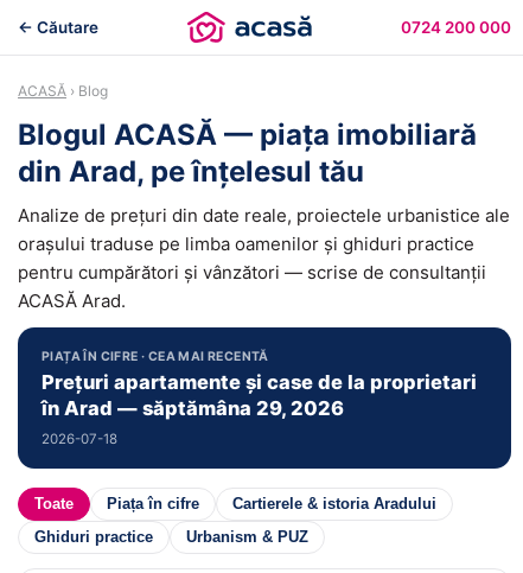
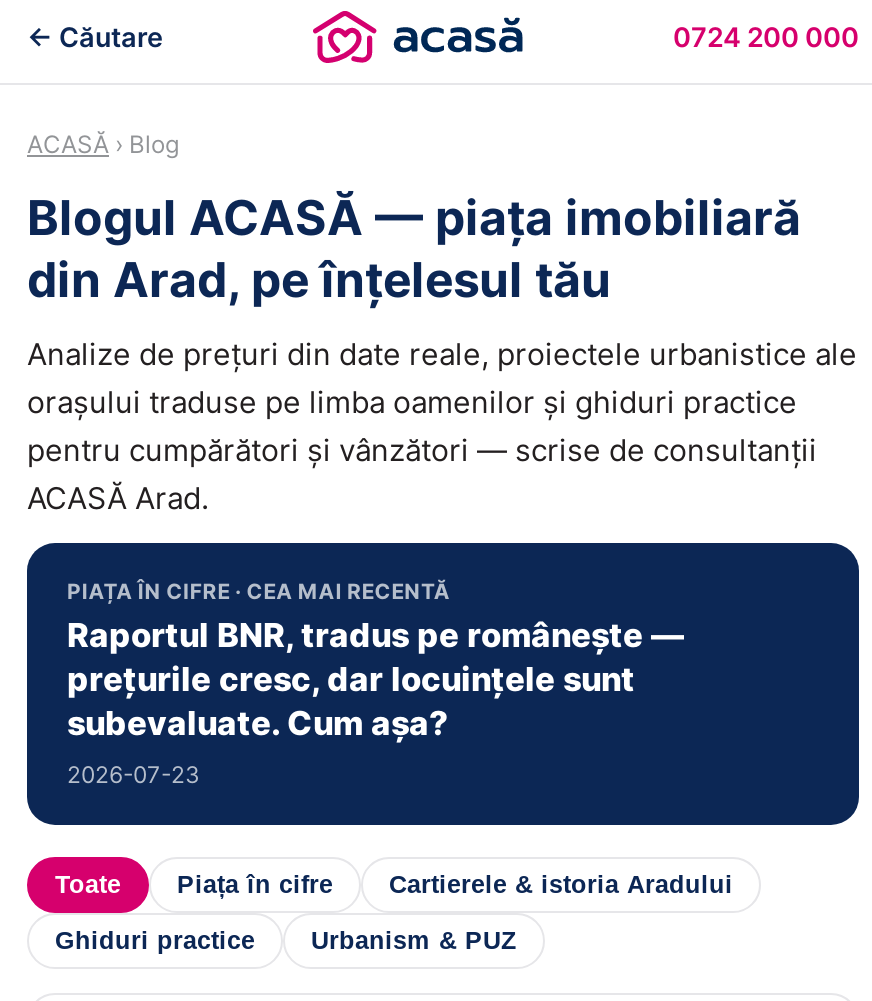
- Prețuri apartamente și case de la proprietari
- în Arad — săptămâna 29, 2026
- 2026-07-18
+ Raportul BNR, tradus pe românește —
+ prețurile cresc, dar locuințele sunt
+ subevaluate. Cum așa?
+ 2026-07-23
